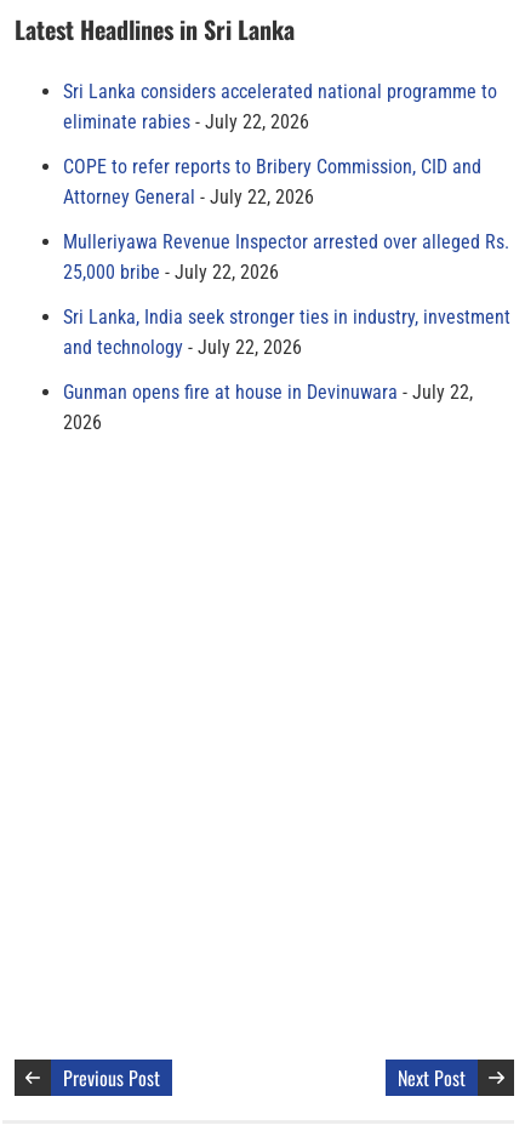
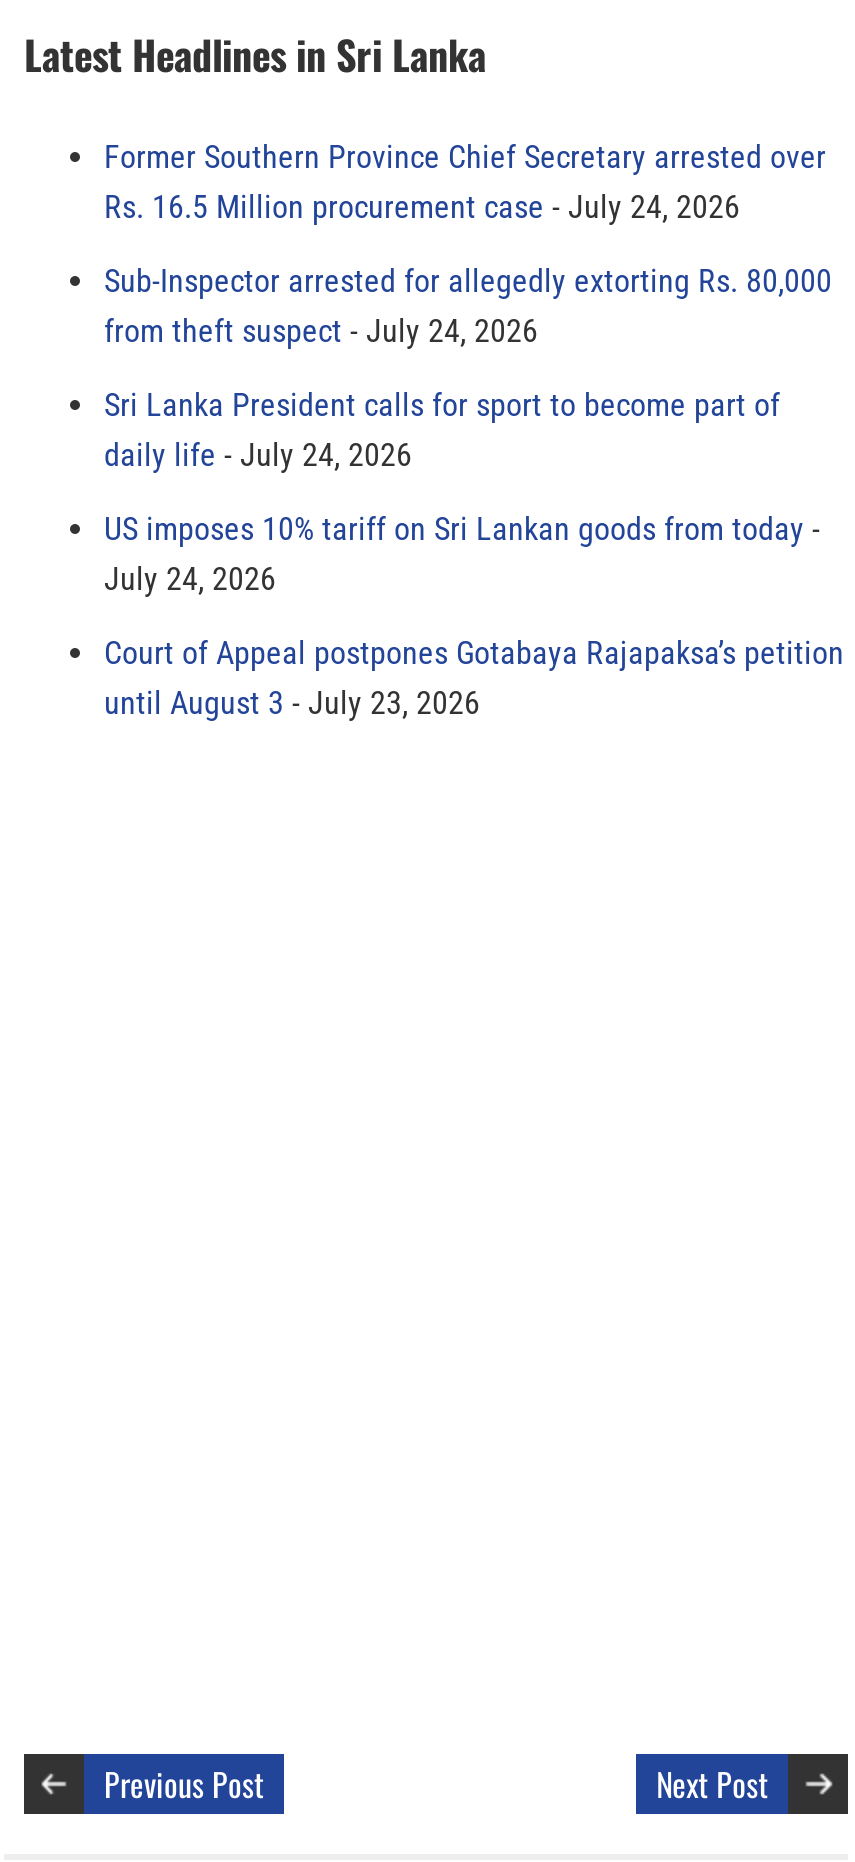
- Sri Lanka considers accelerated national programme to
- eliminate rabies
- July 22, 2026
+ Former Southern Province Chief Secretary arrested over
+ Rs. 16.5 Million procurement case
+ July 24, 2026

- COPE to refer reports to Bribery Commission, CID and
- Attorney General
- July 22, 2026
+ Sub-Inspector arrested for allegedly extorting Rs. 80,000
+ from theft suspect
+ July 24, 2026

- Mulleriyawa Revenue Inspector arrested over alleged Rs.
- 25,000 bribe
- July 22, 2026
+ Sri Lanka President calls for sport to become part of
+ daily life
+ July 24, 2026

- Sri Lanka, India seek stronger ties in industry, investment
- and technology
- July 22, 2026
+ US imposes 10% tariff on Sri Lankan goods from today
+ July 24, 2026

- Gunman opens fire at house in Devinuwara
- July 22,
- 2026
+ Court of Appeal postpones Gotabaya Rajapaksa’s petition
+ until August 3
+ July 23, 2026
